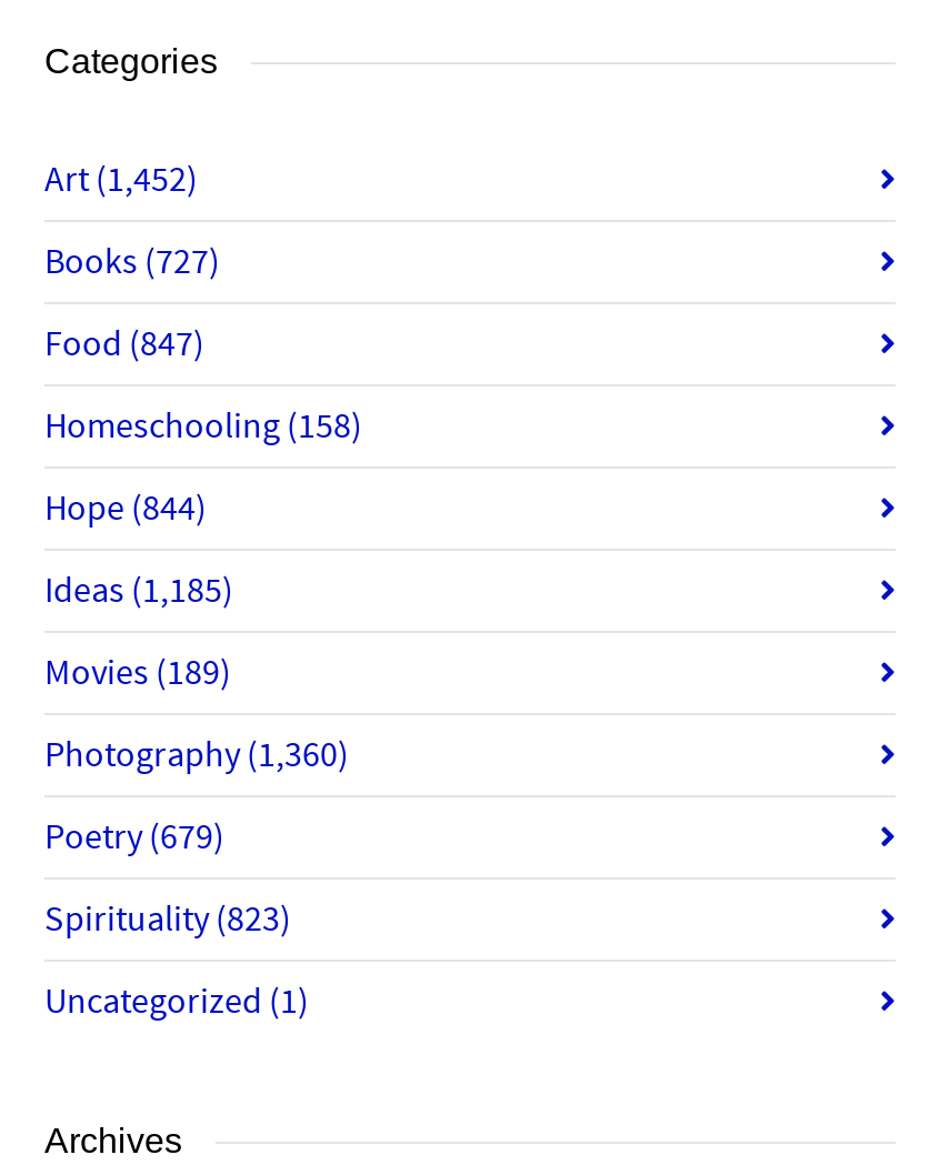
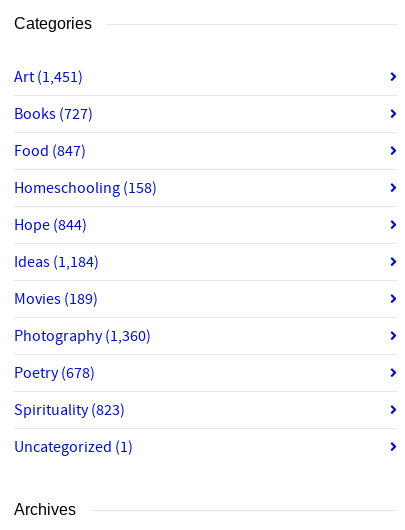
- Art (1,452)
+ Art (1,451)

- Ideas (1,185)
+ Ideas (1,184)

- Poetry (679)
+ Poetry (678)
